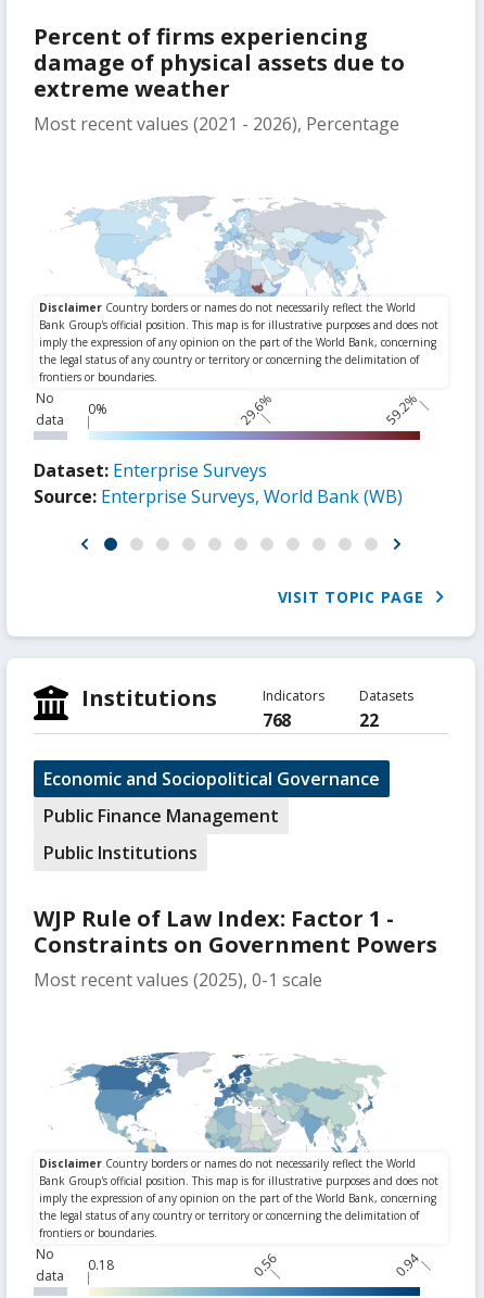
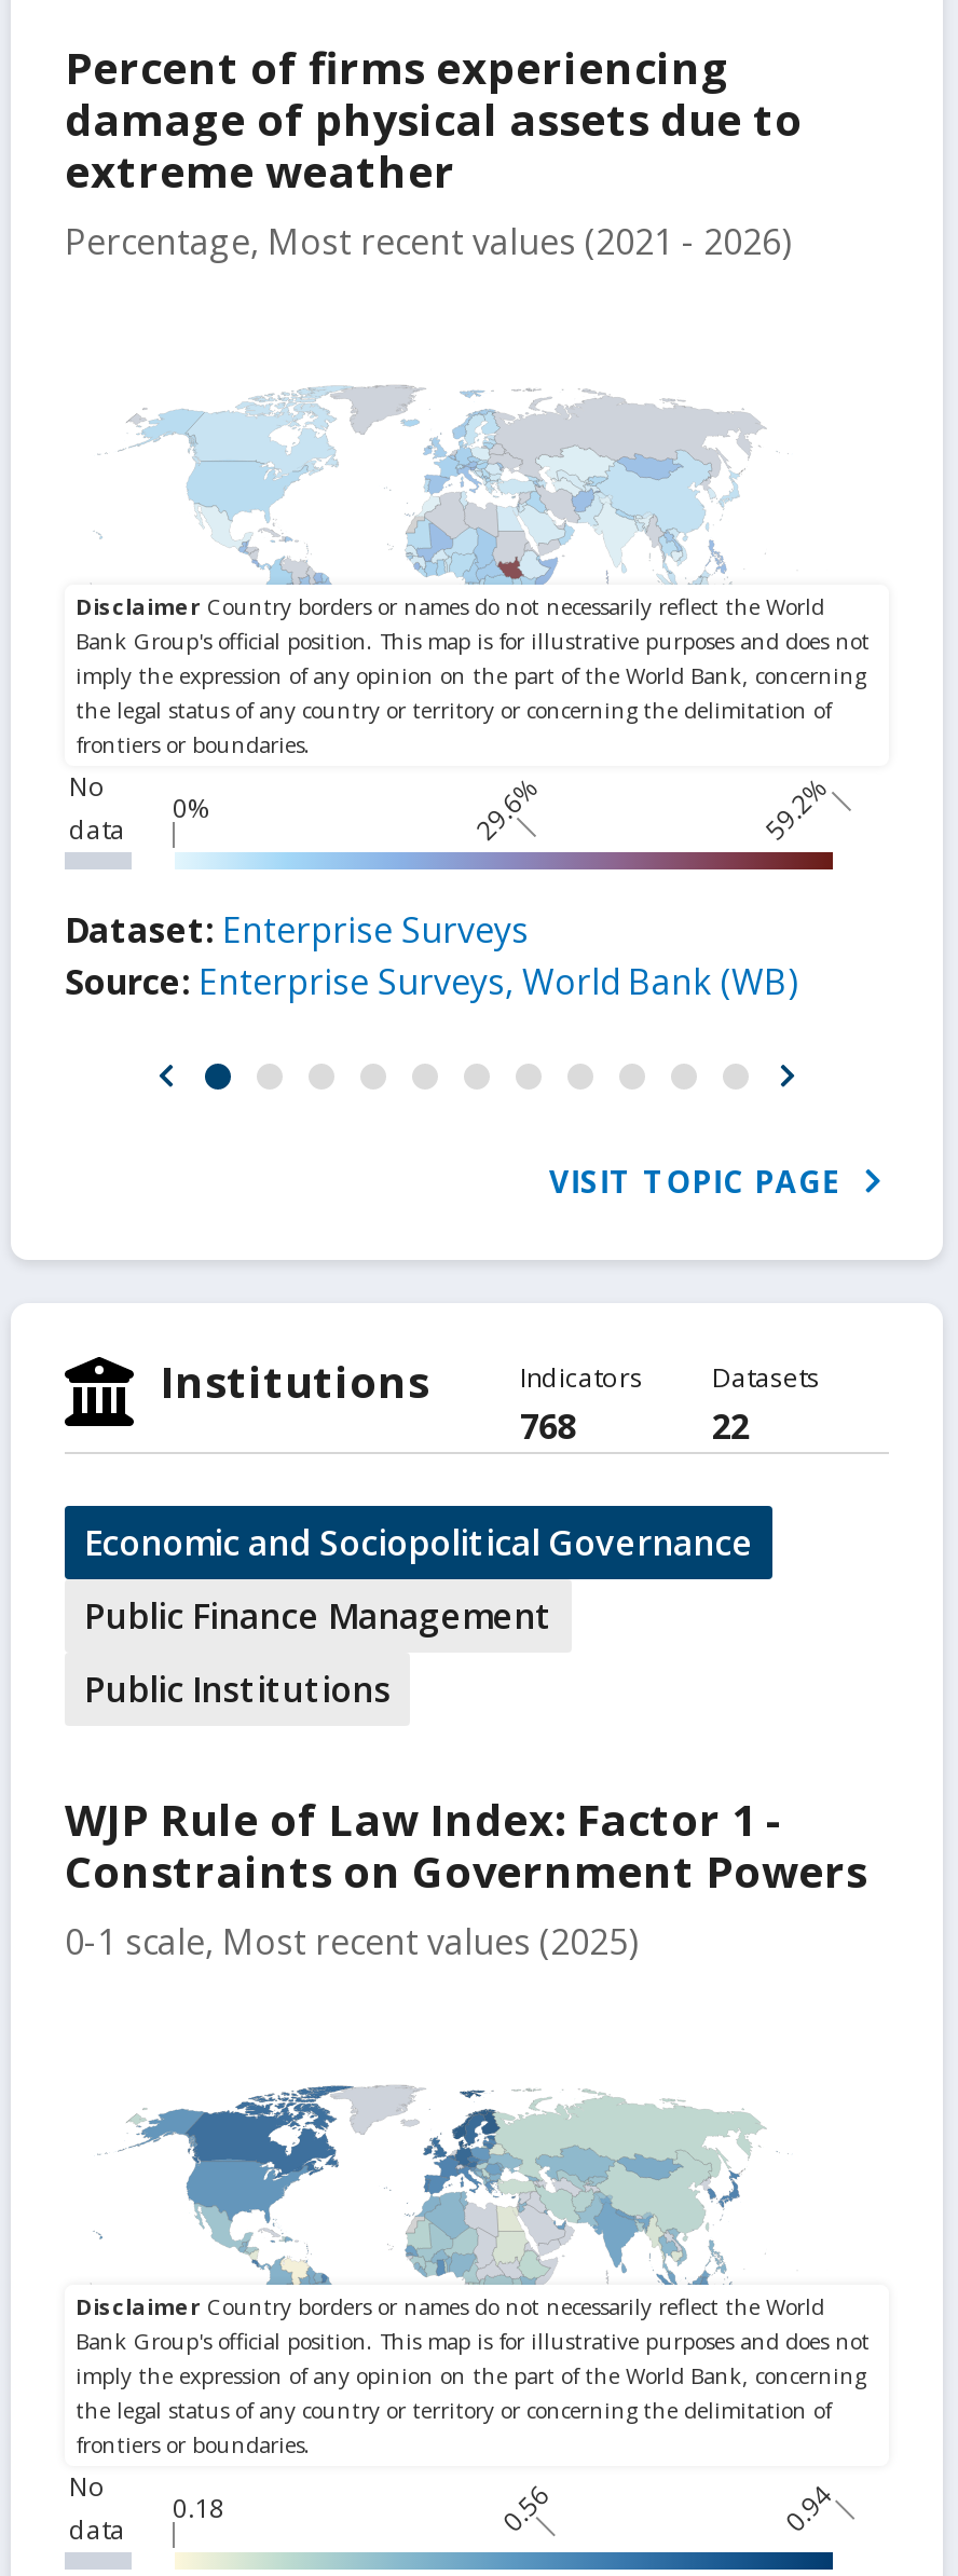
- Most recent values (2021 - 2026), Percentage
+ Percentage, Most recent values (2021 - 2026)

- Most recent values (2025), 0-1 scale
+ 0-1 scale, Most recent values (2025)
